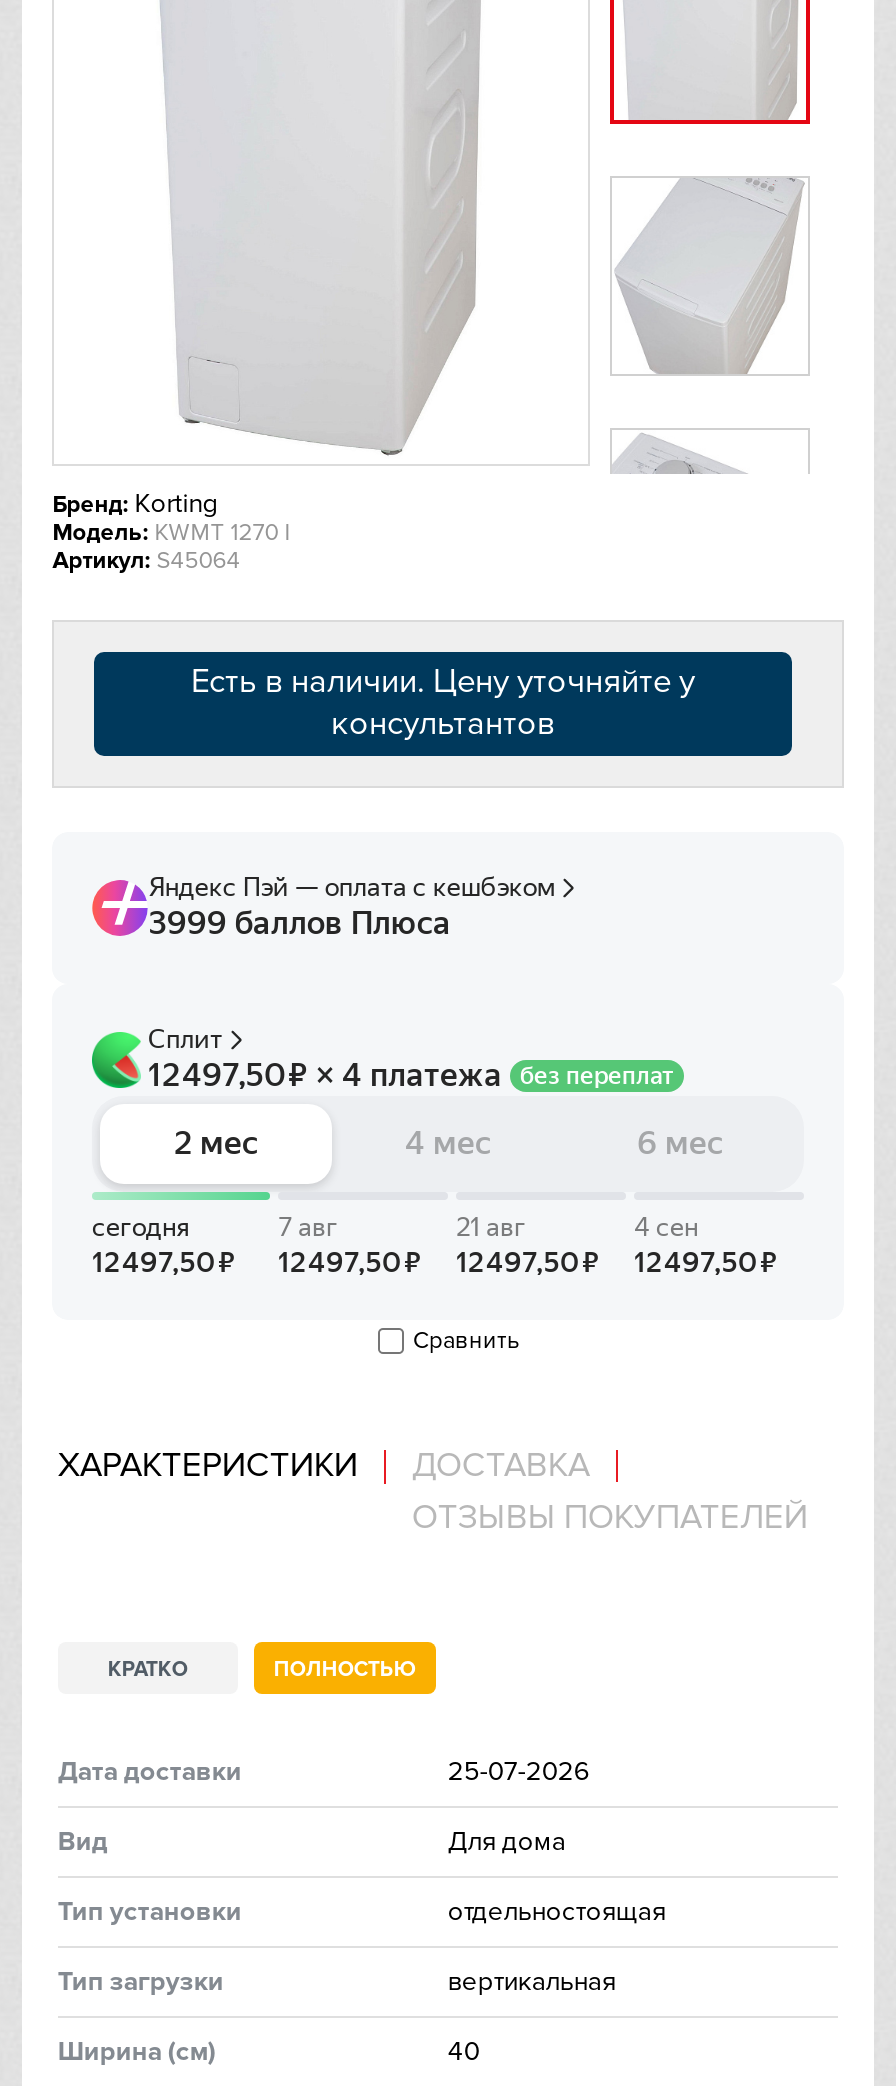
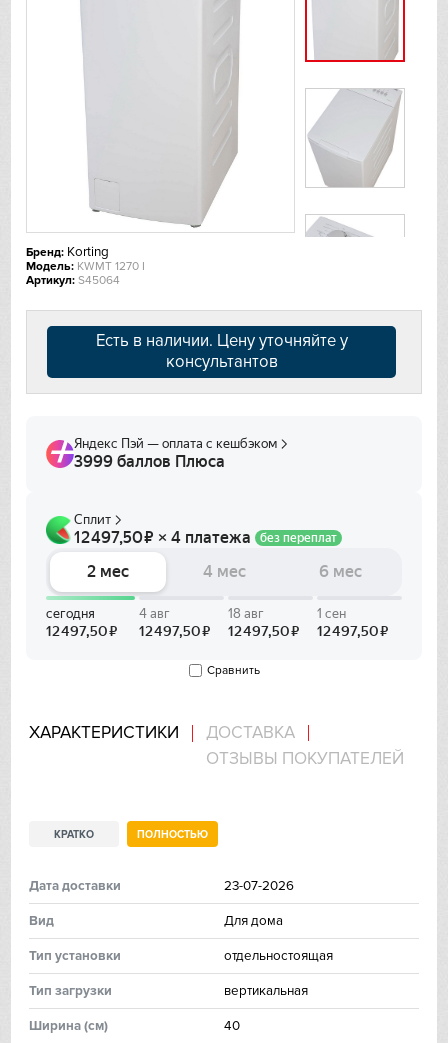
- 25-07-2026
+ 23-07-2026
